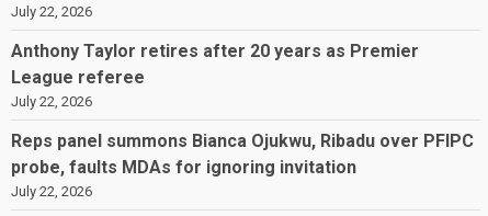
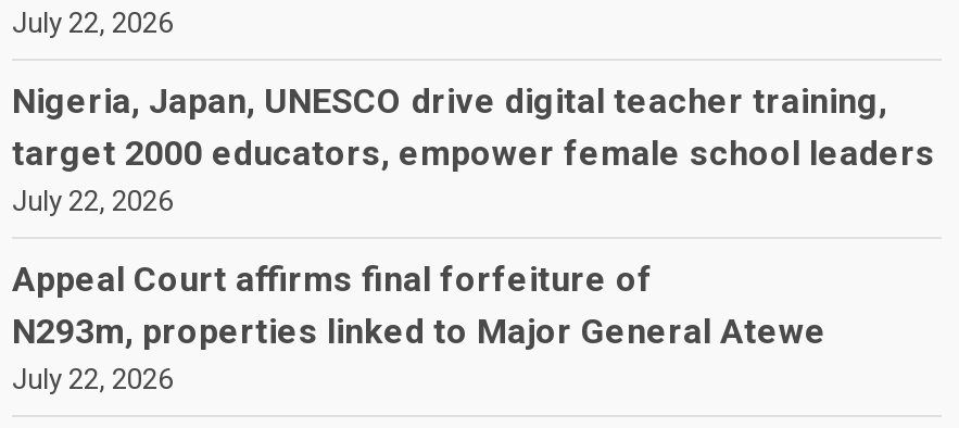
- Anthony Taylor retires after 20 years as Premier
- League referee
+ Nigeria, Japan, UNESCO drive digital teacher training,
+ target 2000 educators, empower female school leaders

- Reps panel summons Bianca Ojukwu, Ribadu over PFIPC
- probe, faults MDAs for ignoring invitation
+ Appeal Court affirms final forfeiture of
+ N293m, properties linked to Major General Atewe
